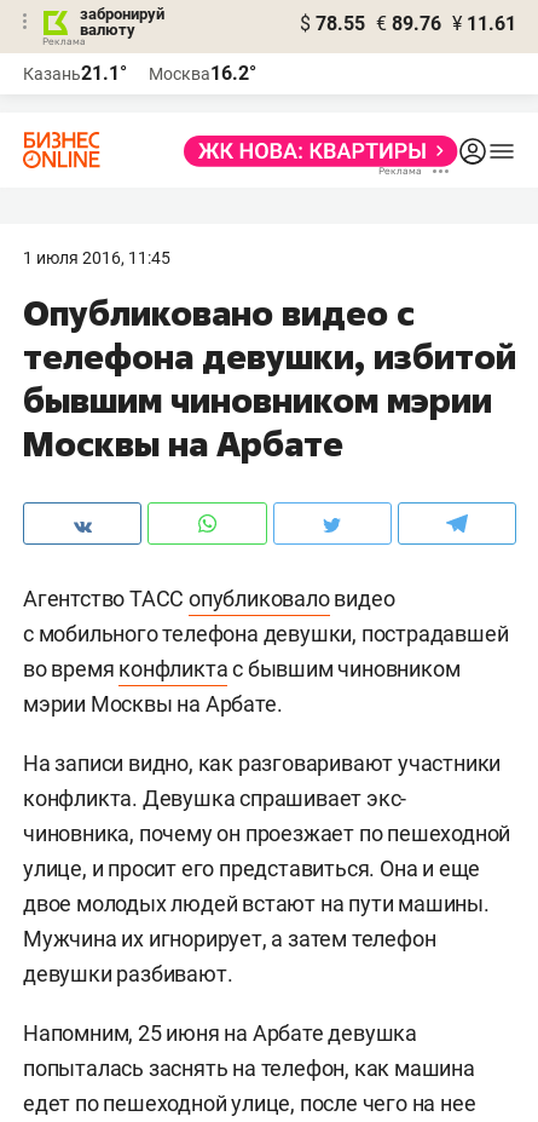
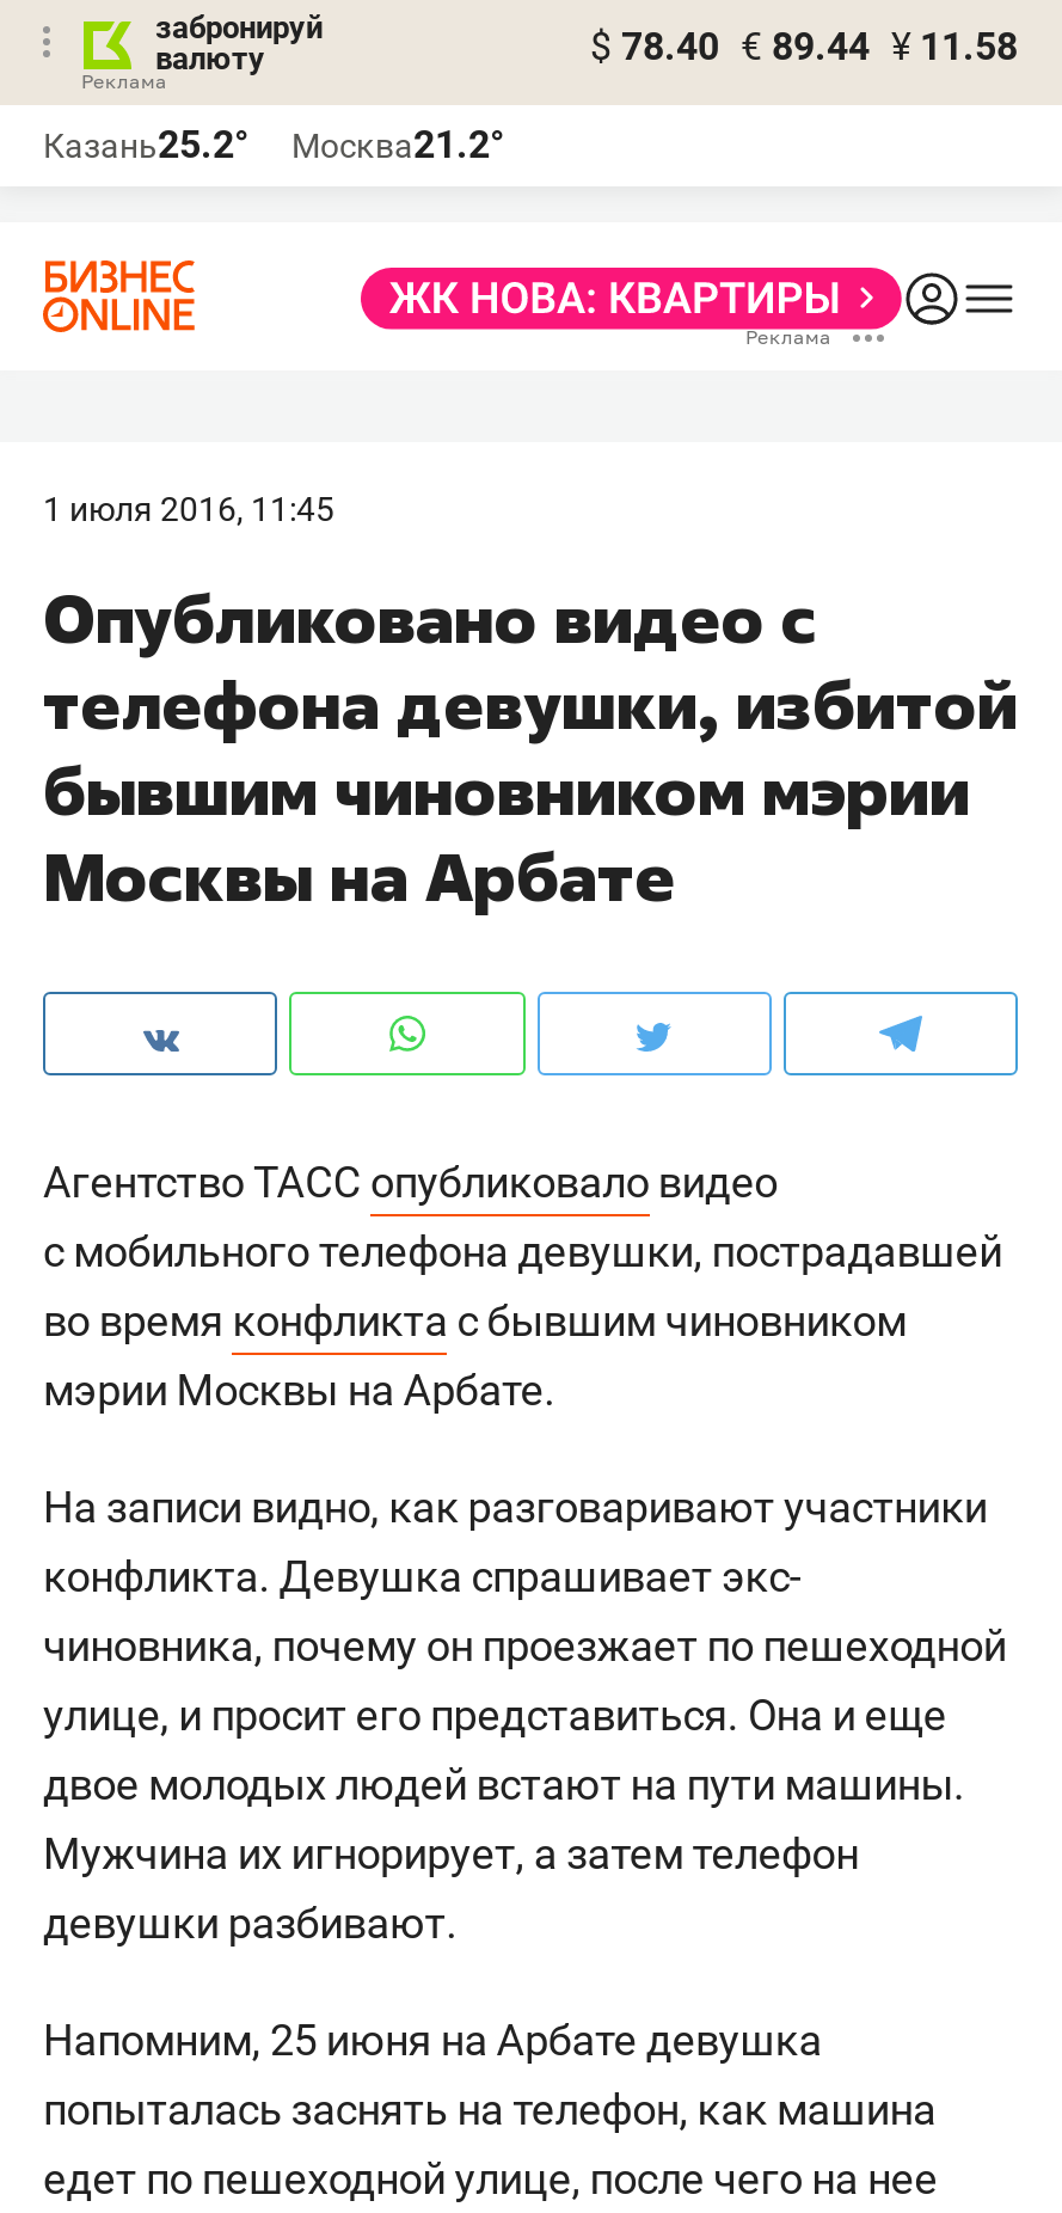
- $ 78.55 € 89.76 ¥ 11.61
+ $ 78.40 € 89.44 ¥ 11.58

- Казань21.1°
+ Казань25.2°

- Москва16.2°
+ Москва21.2°
